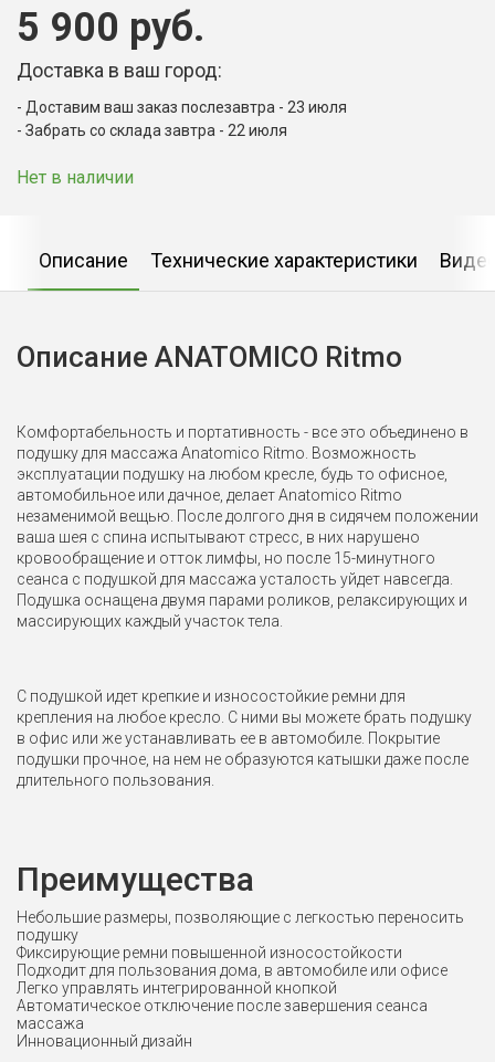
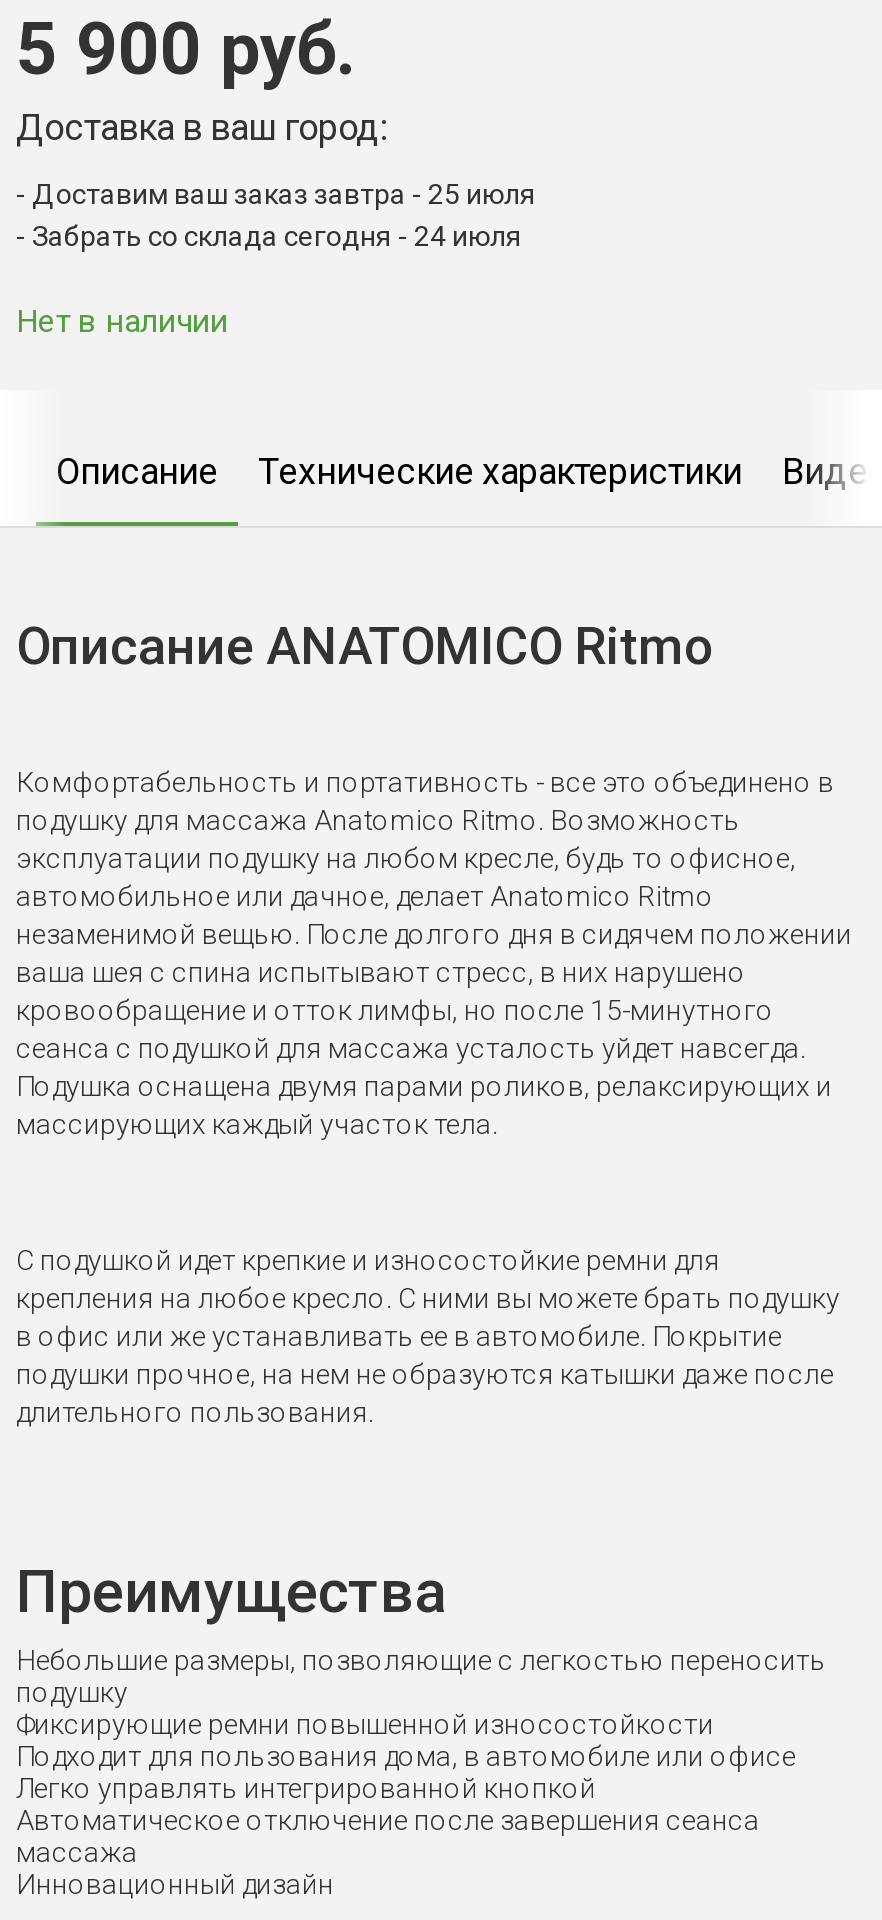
- Доставим ваш заказ послезавтра - 23 июля
+ Доставим ваш заказ завтра - 25 июля

- Забрать со склада завтра - 22 июля
+ Забрать со склада сегодня - 24 июля
